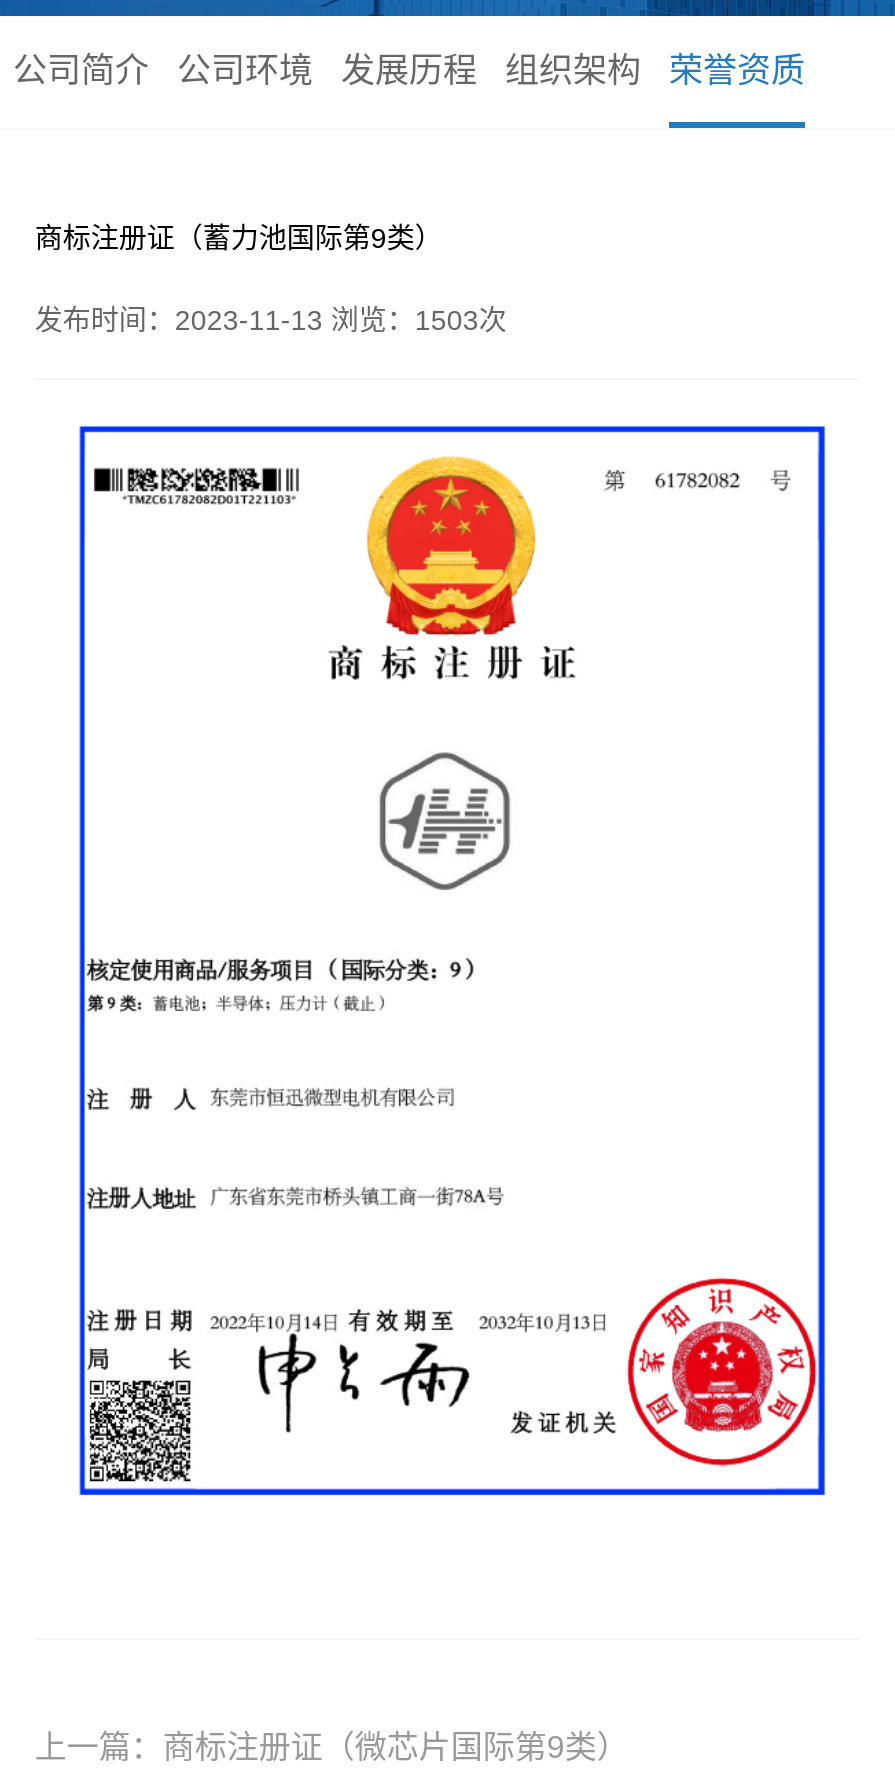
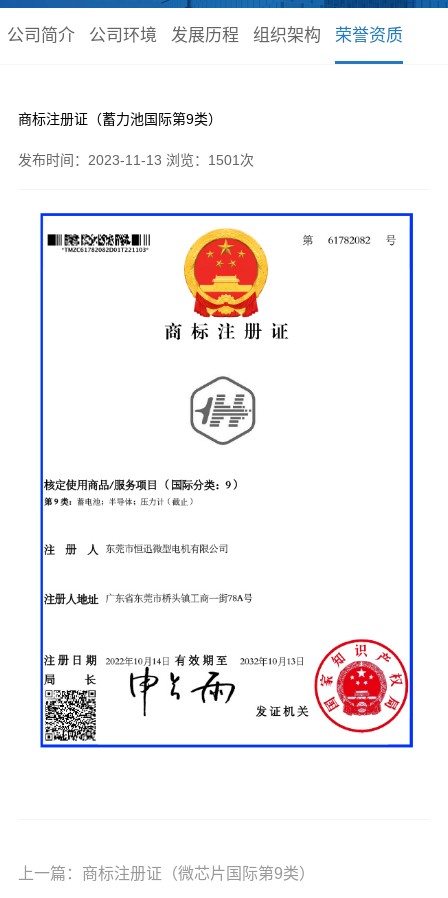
- 发布时间：2023-11-13 浏览：1503次
+ 发布时间：2023-11-13 浏览：1501次
